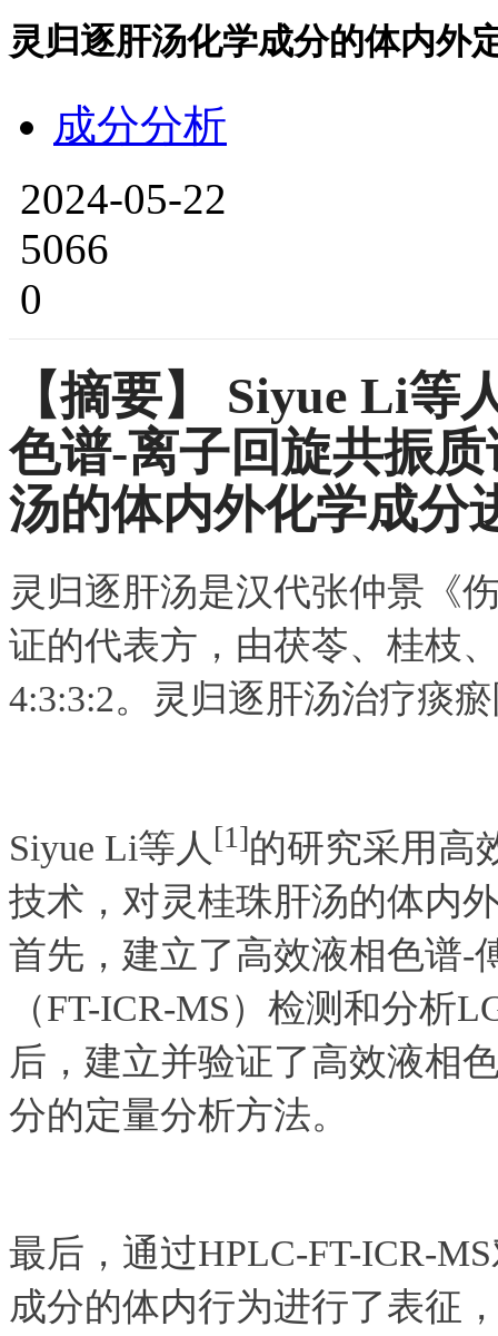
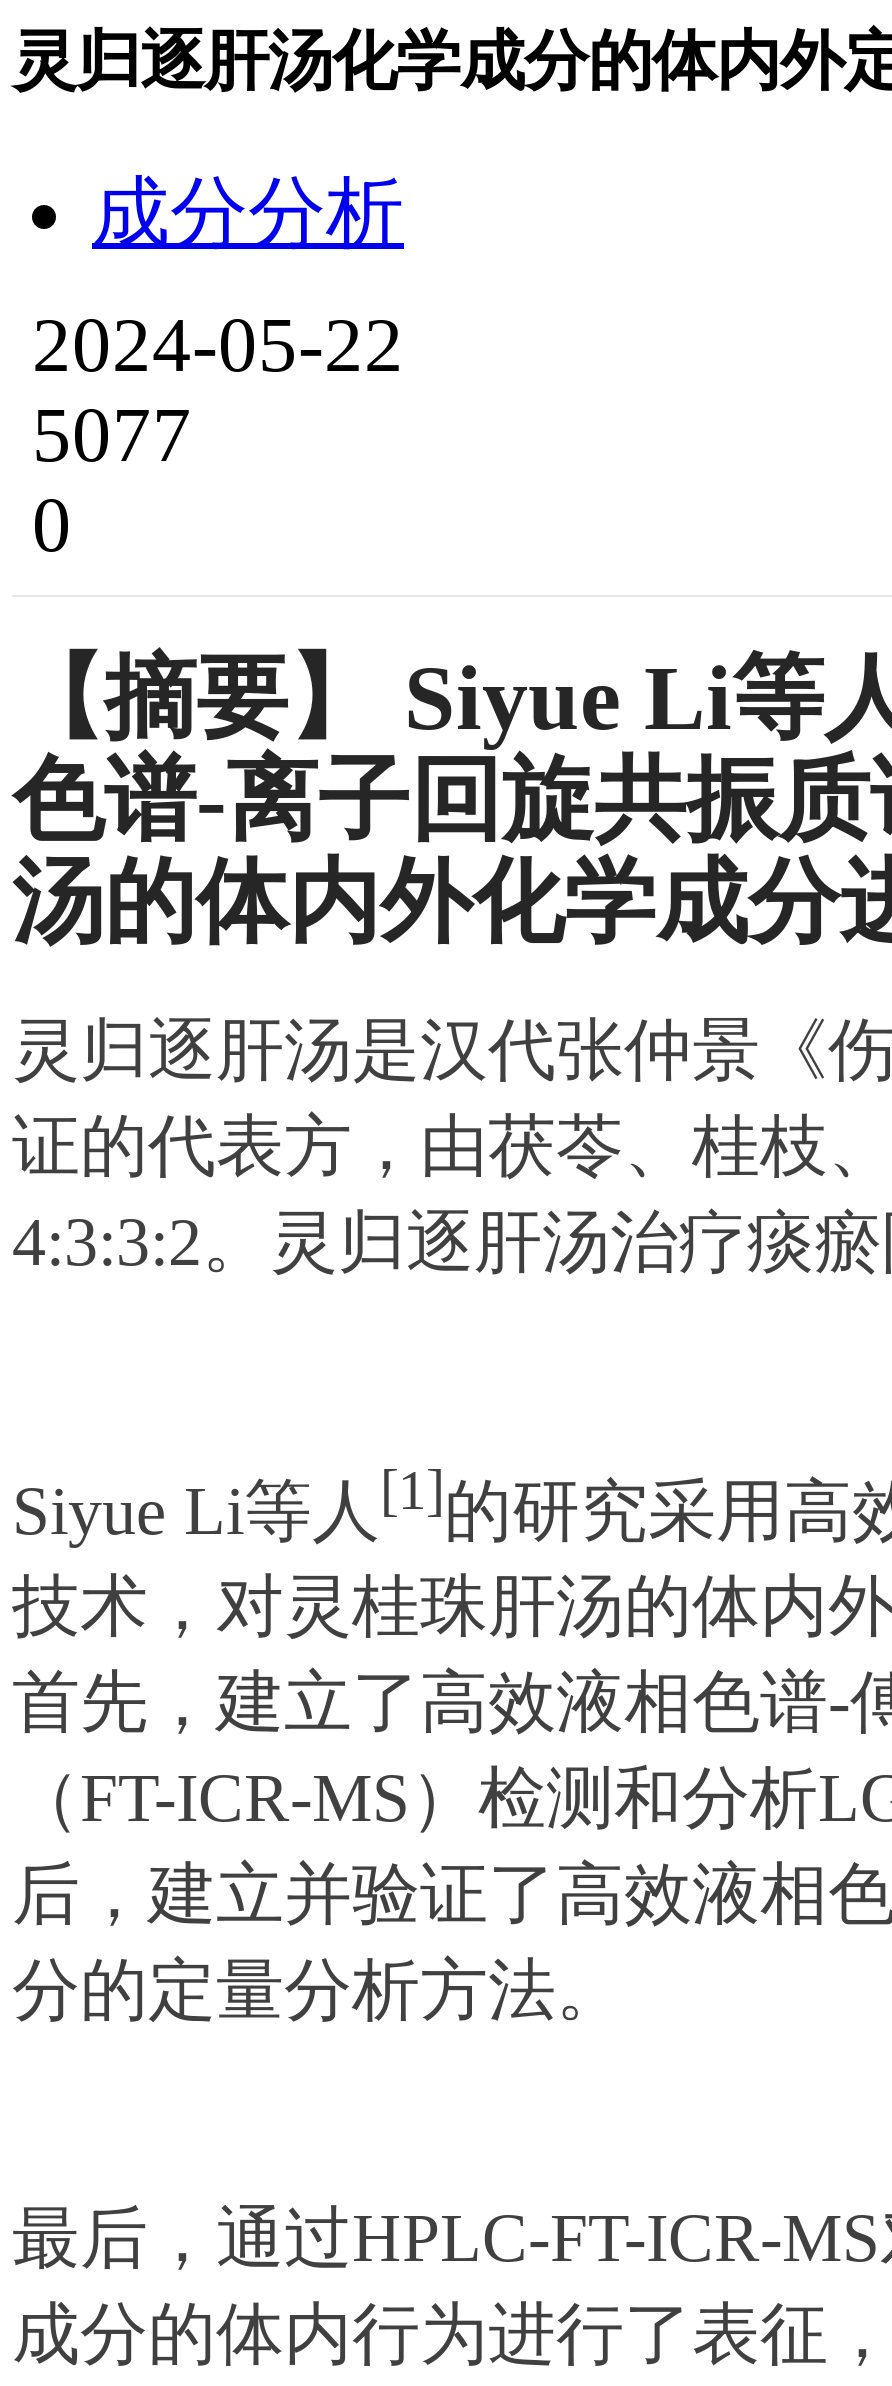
- 5066
+ 5077
